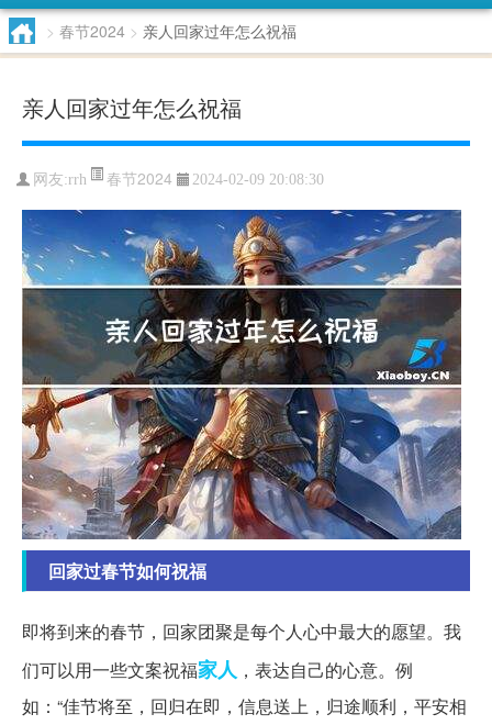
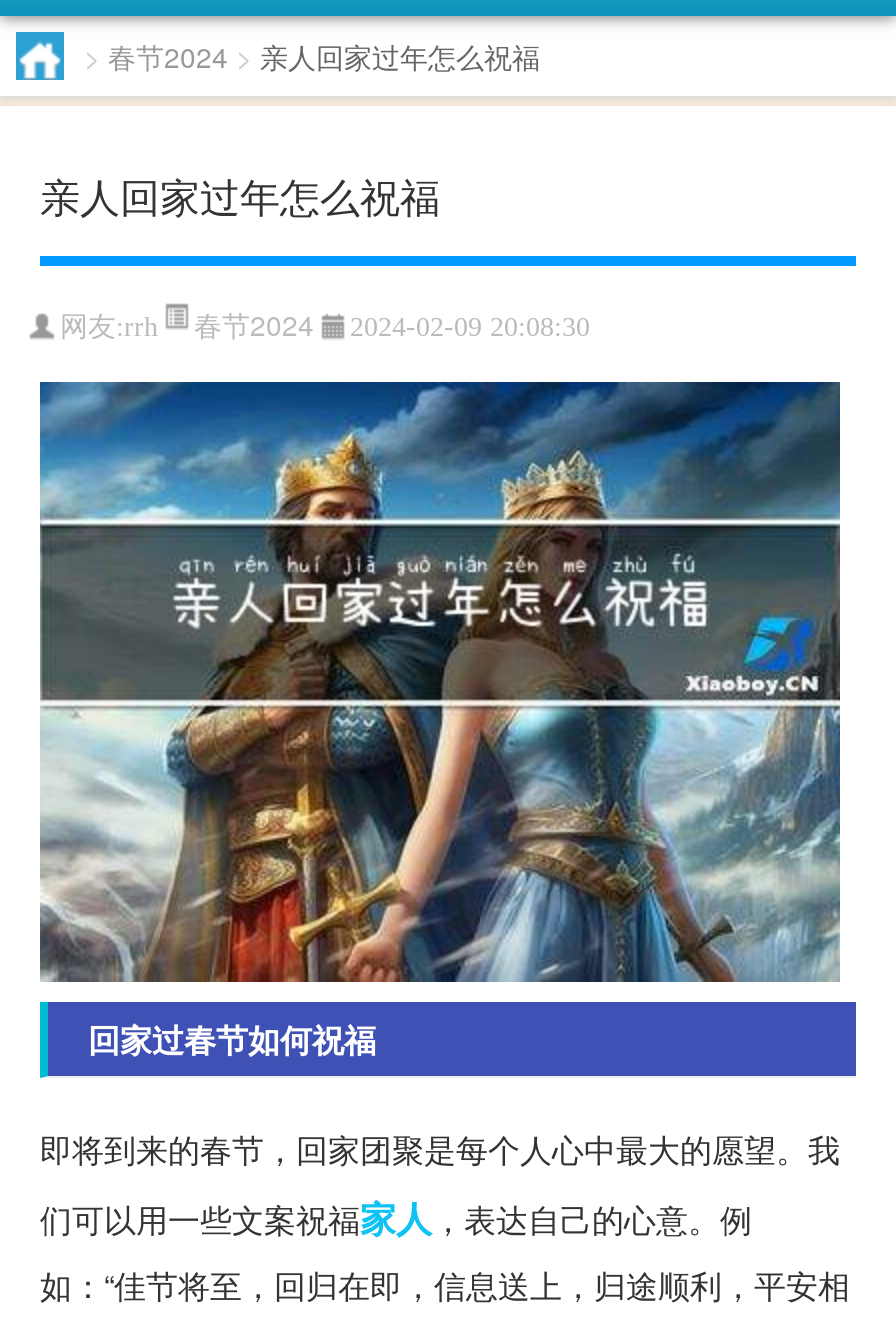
- [image]
+ [image]
